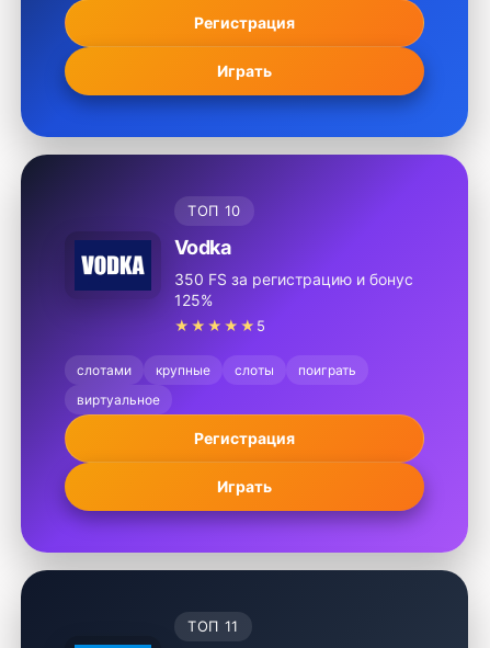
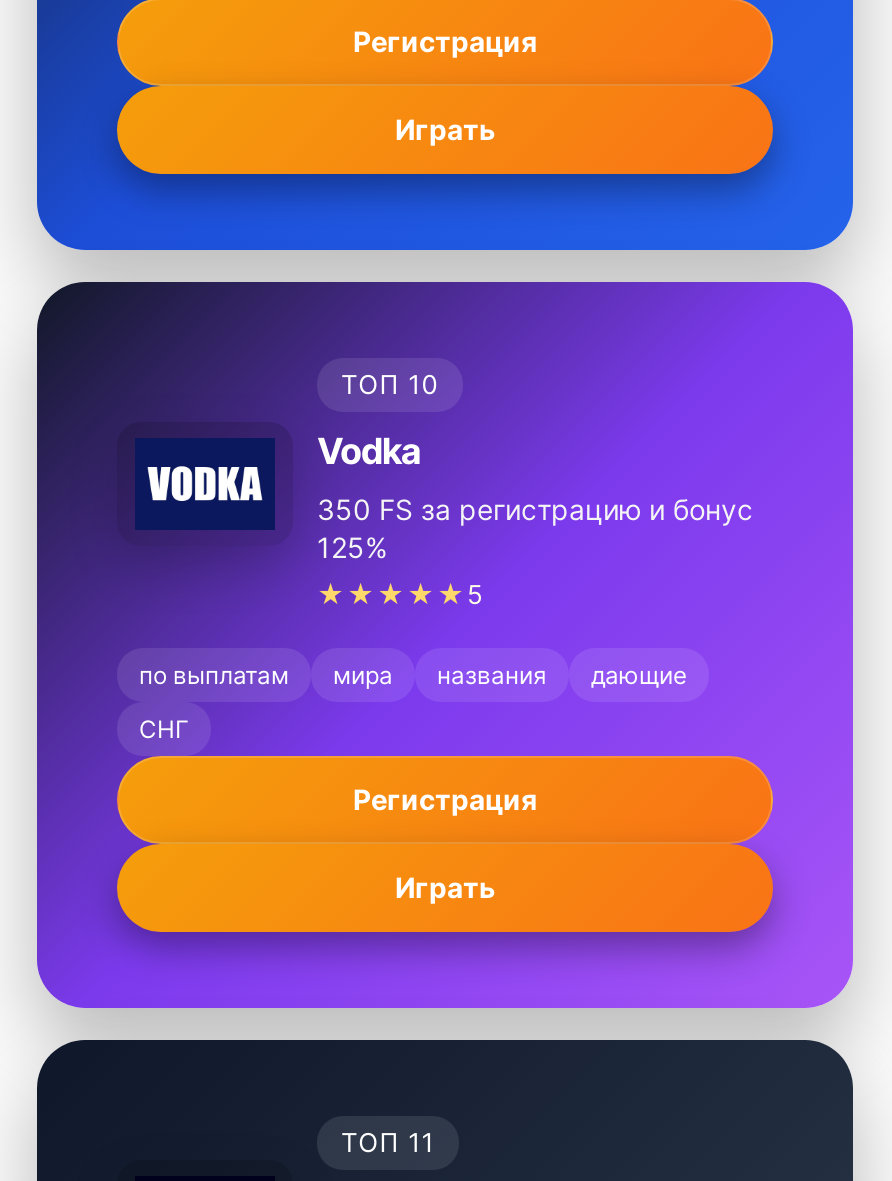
- слотами
- крупные
- слоты
- поиграть
+ по выплатам
+ мира
+ названия
+ дающие

- виртуальное
+ СНГ
